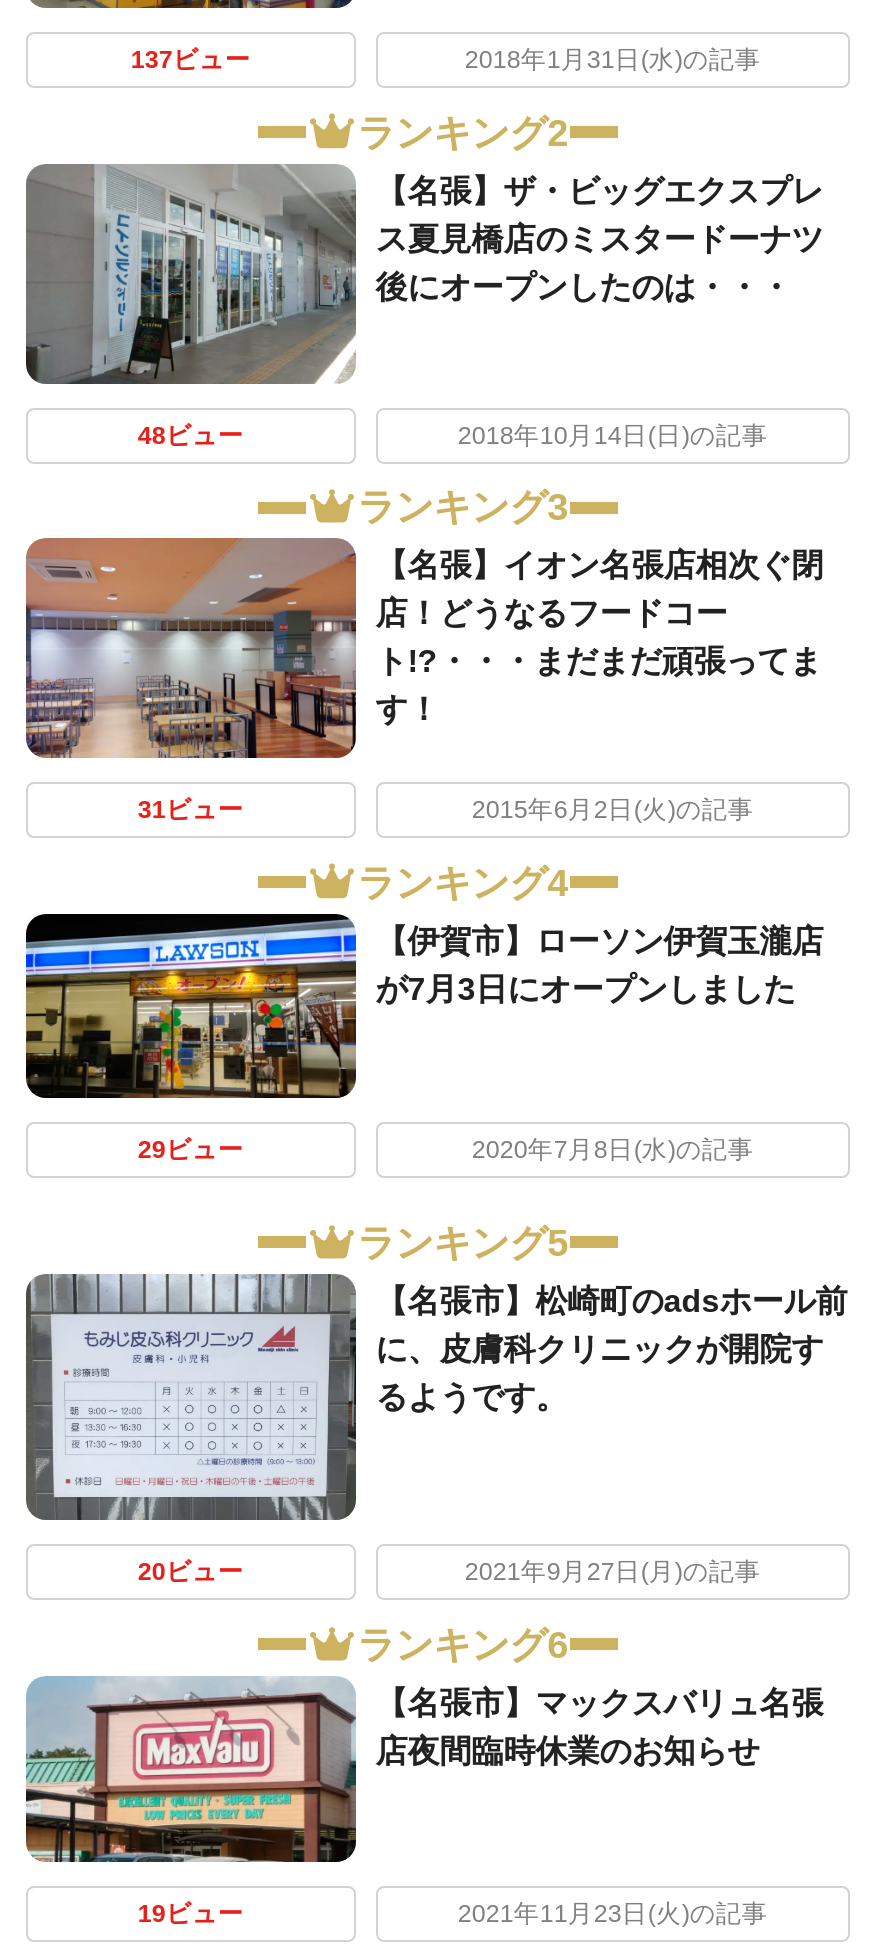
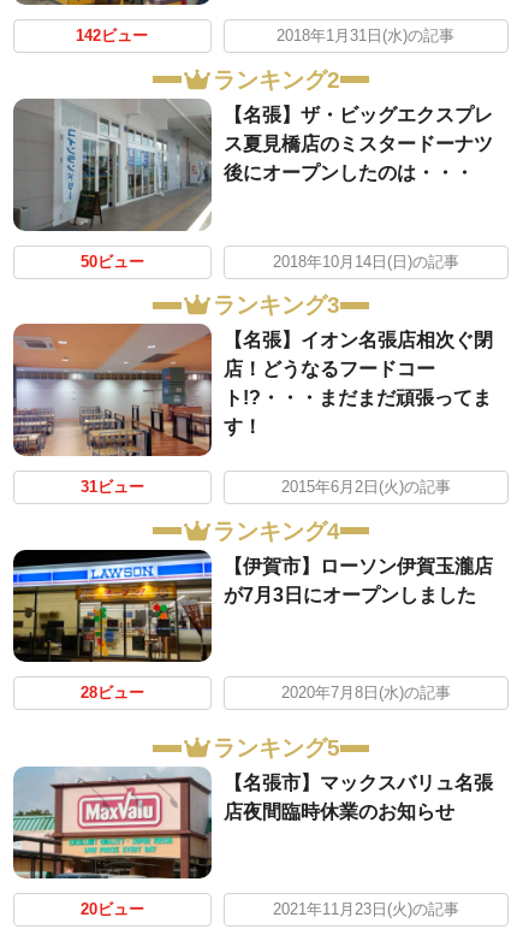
- 137ビュー
+ 142ビュー

- 48ビュー
+ 50ビュー

- 29ビュー
+ 28ビュー

- [image]
- 【名張市】松崎町のadsホール前
- に、皮膚科クリニックが開院す
- るようです。

- 20ビュー
- 2021年9月27日(月)の記事
- ランキング6

- 19ビュー
+ 20ビュー
